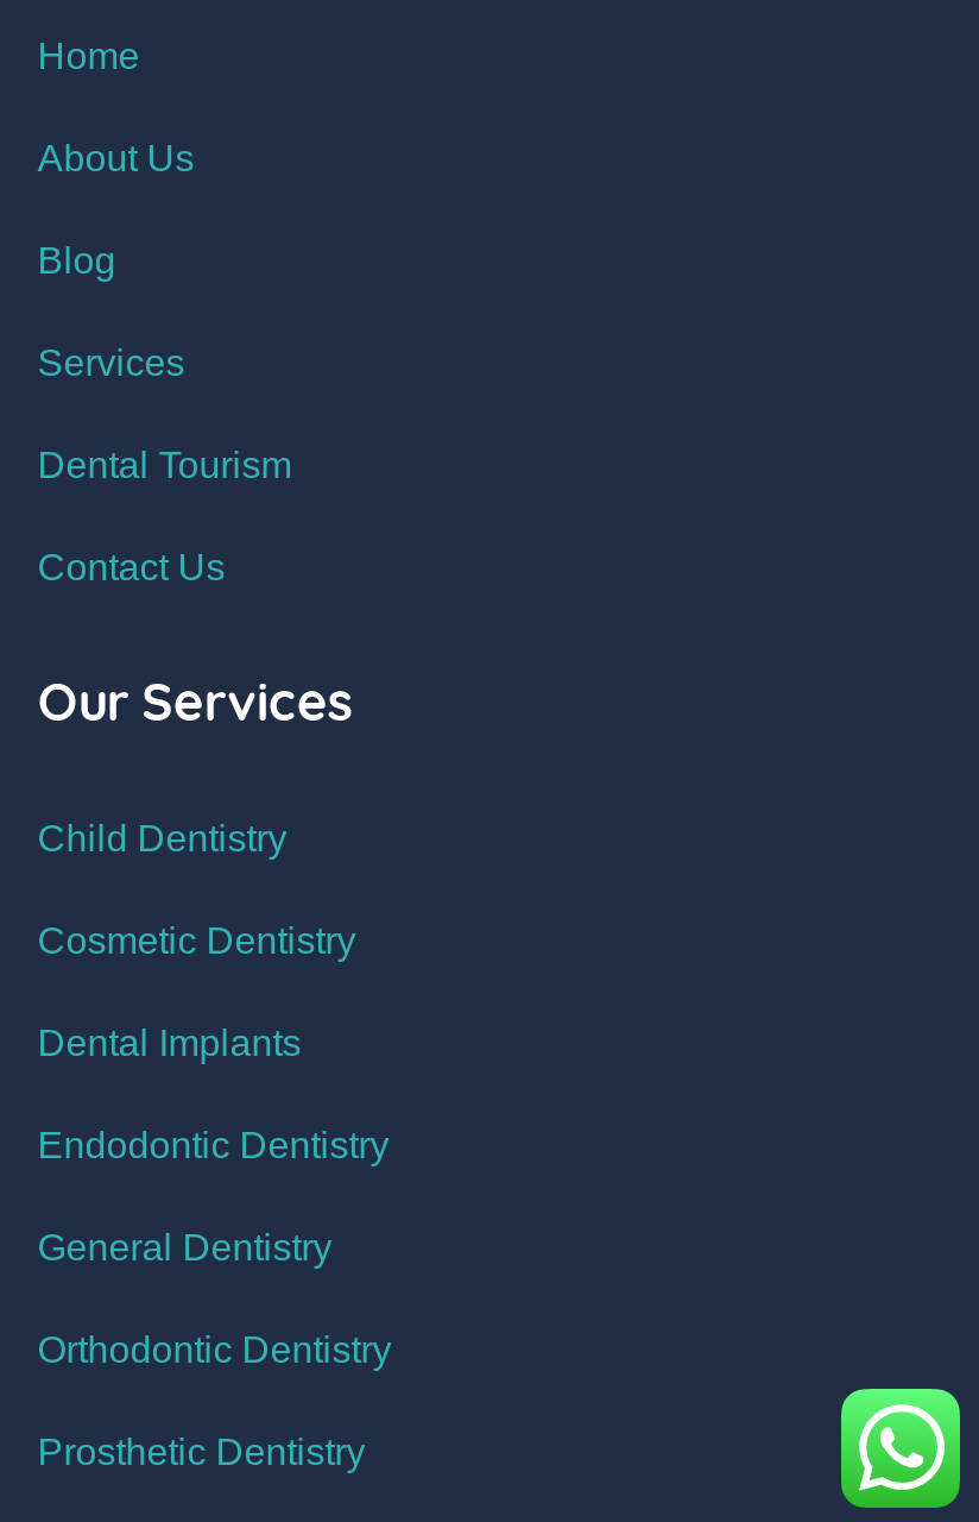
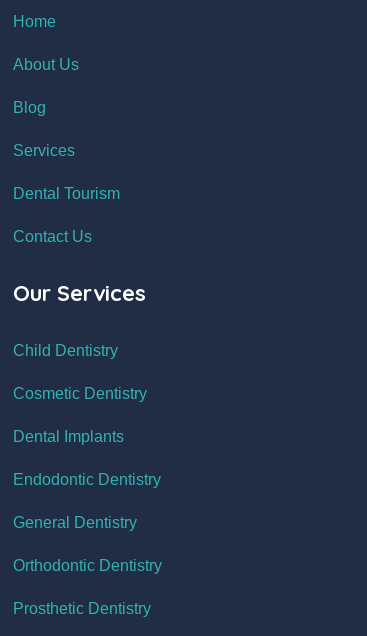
- [image]
